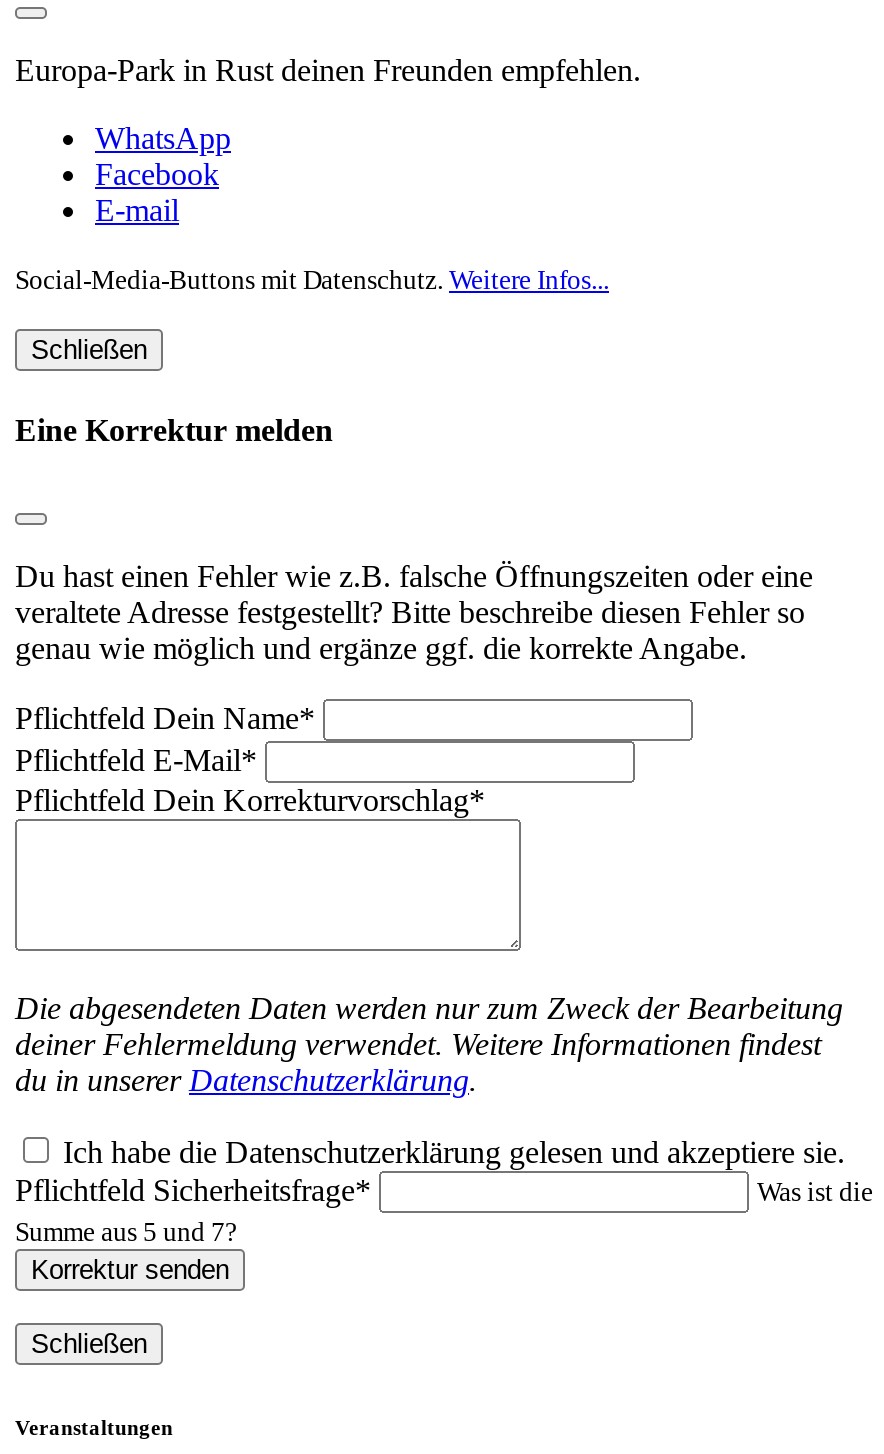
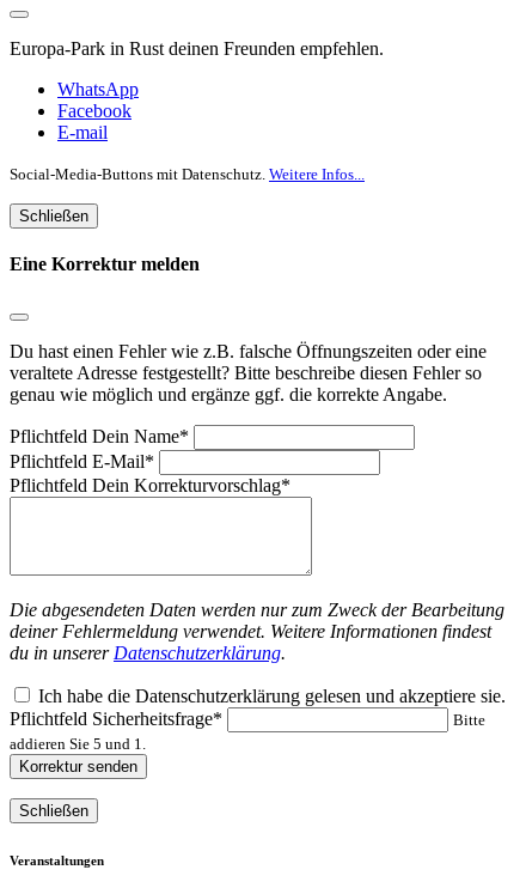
- Was ist die
- Summe aus 5 und 7?
+ Bitte
+ addieren Sie 5 und 1.
